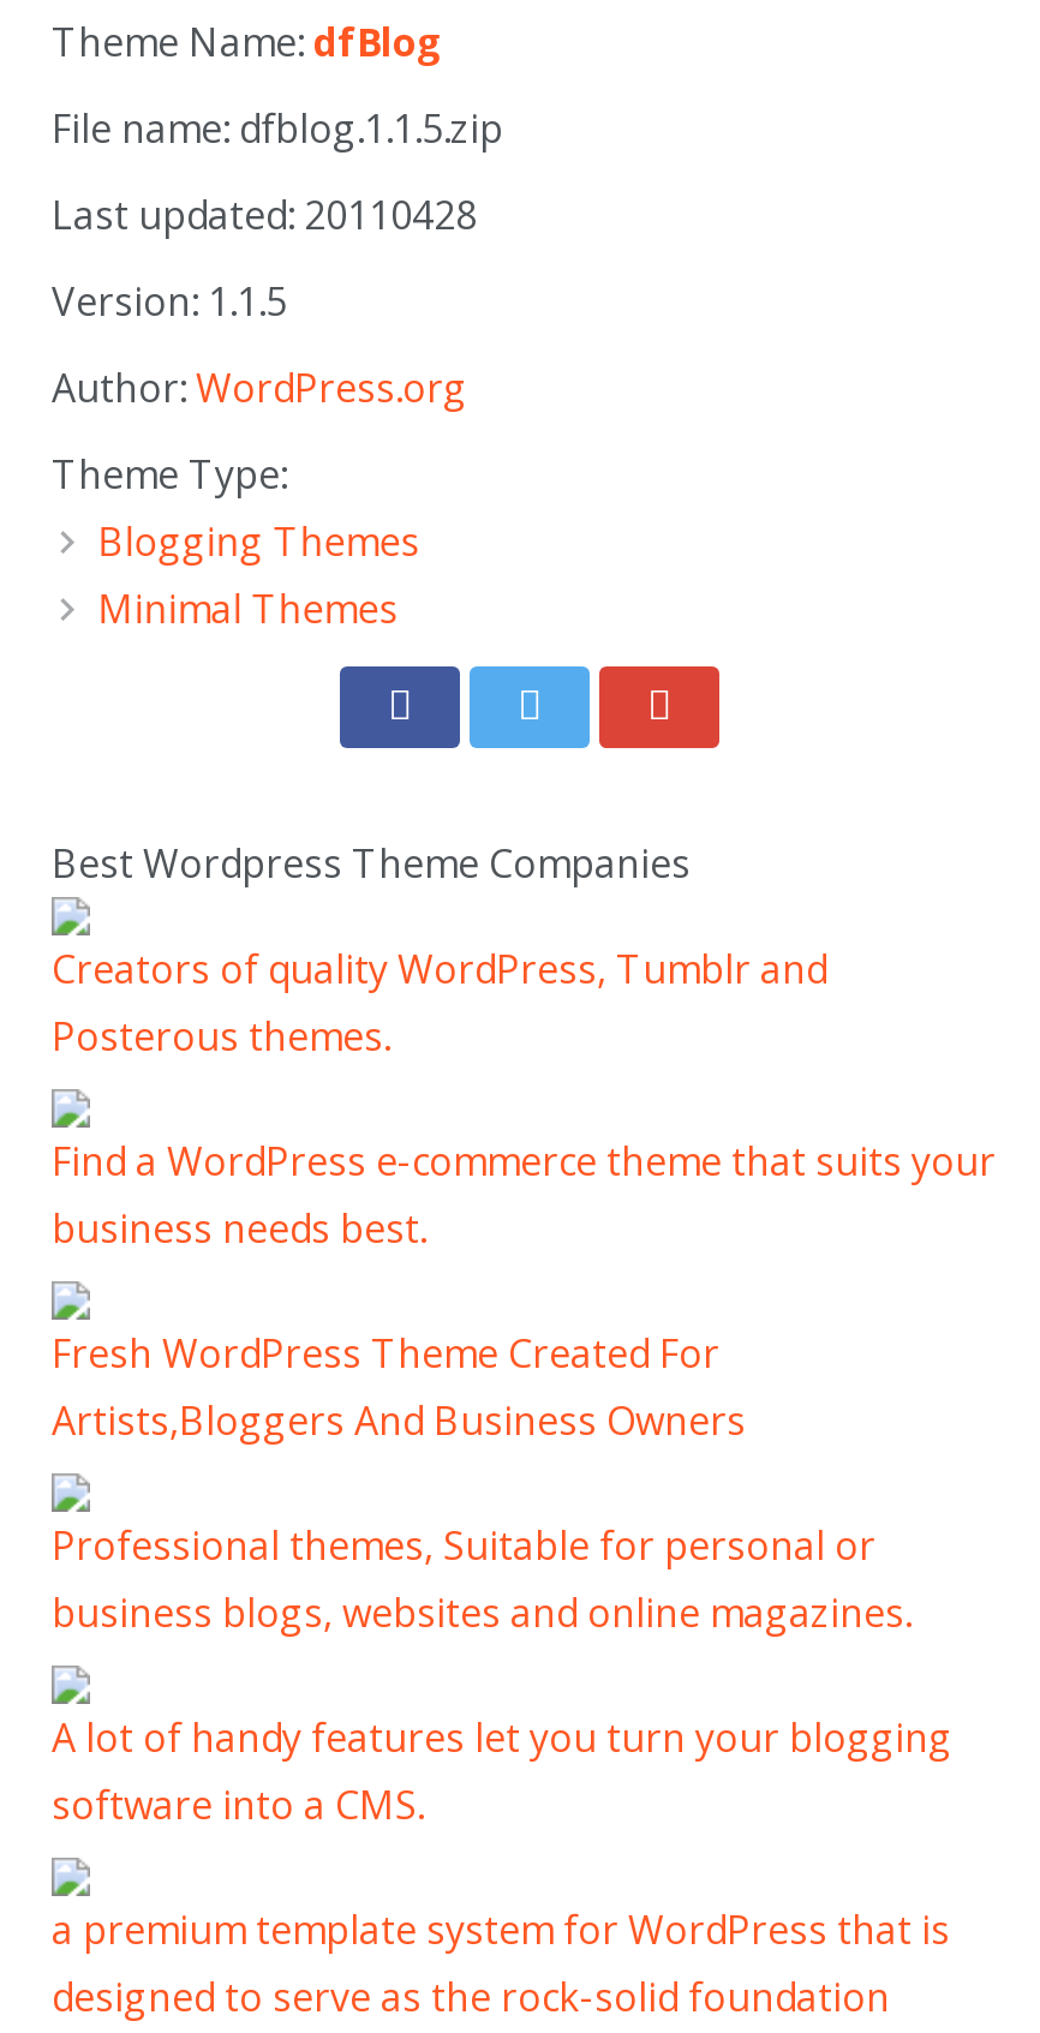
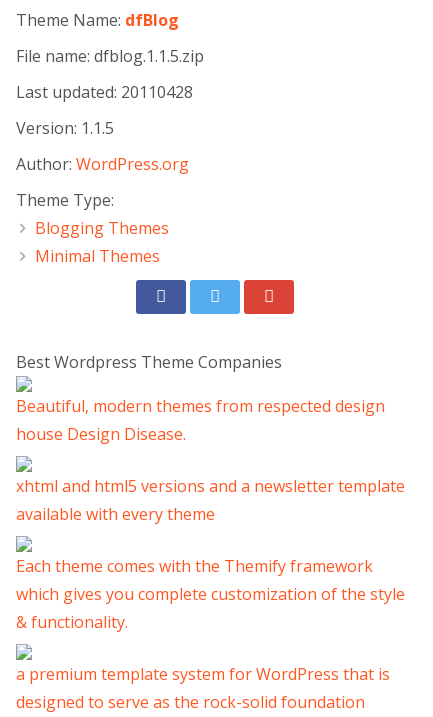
- Creators of quality WordPress, Tumblr and
- Posterous themes.
- Find a WordPress e-commerce theme that suits your
- business needs best.
- Fresh WordPress Theme Created For
- Artists,Bloggers And Business Owners
- Professional themes, Suitable for personal or
- business blogs, websites and online magazines.
- A lot of handy features let you turn your blogging
- software into a CMS.
+ Beautiful, modern themes from respected design
+ house Design Disease.
+ xhtml and html5 versions and a newsletter template
+ available with every theme
+ Each theme comes with the Themify framework
+ which gives you complete customization of the style
+ & functionality.
